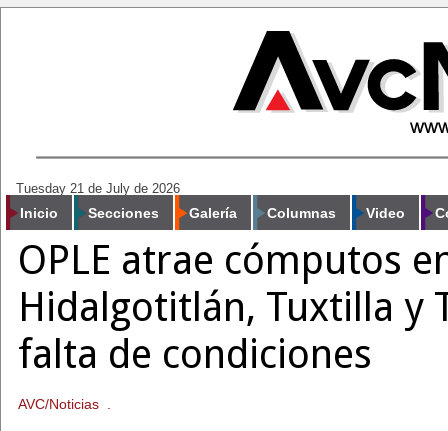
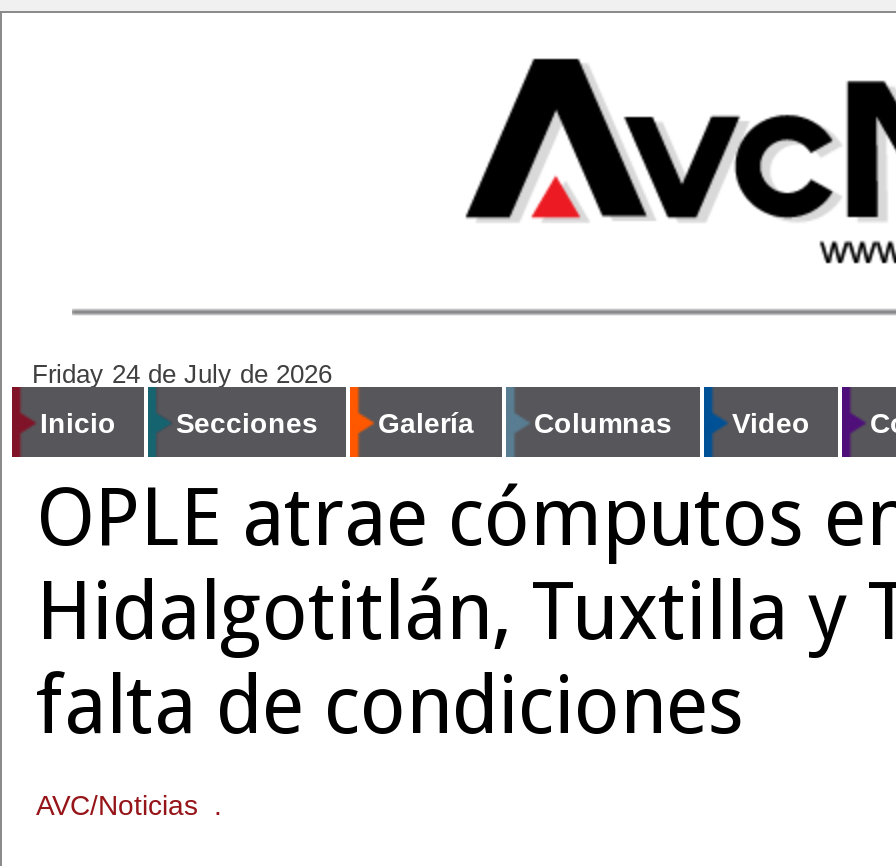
- Tuesday 21 de July de 2026
+ Friday 24 de July de 2026
